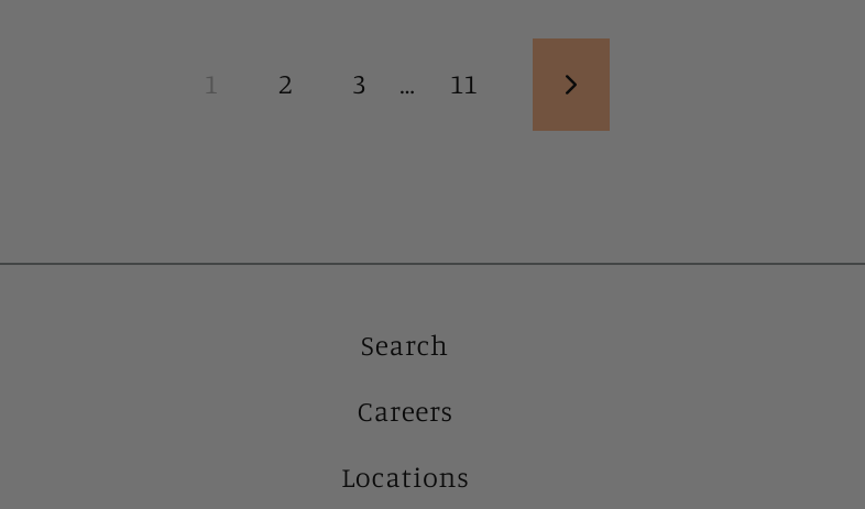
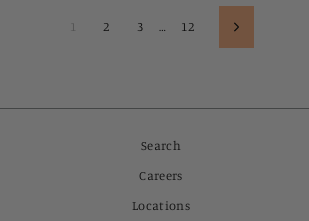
- 11
+ 12
